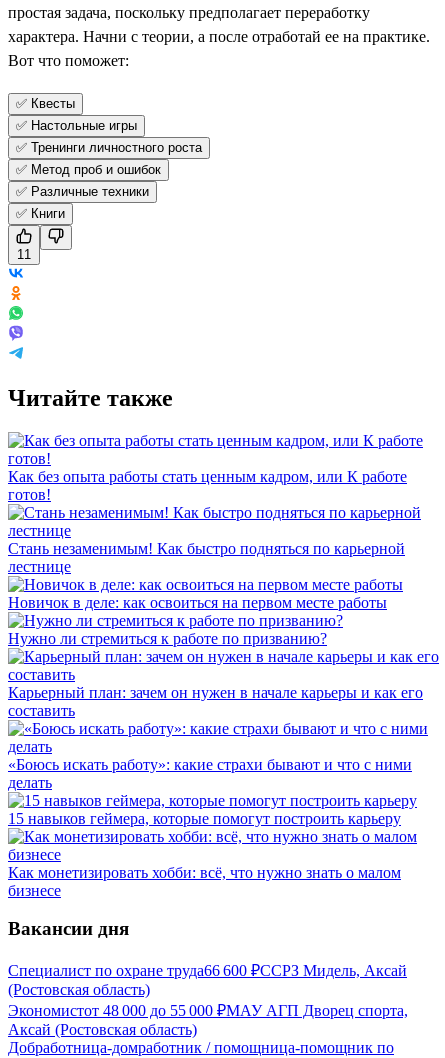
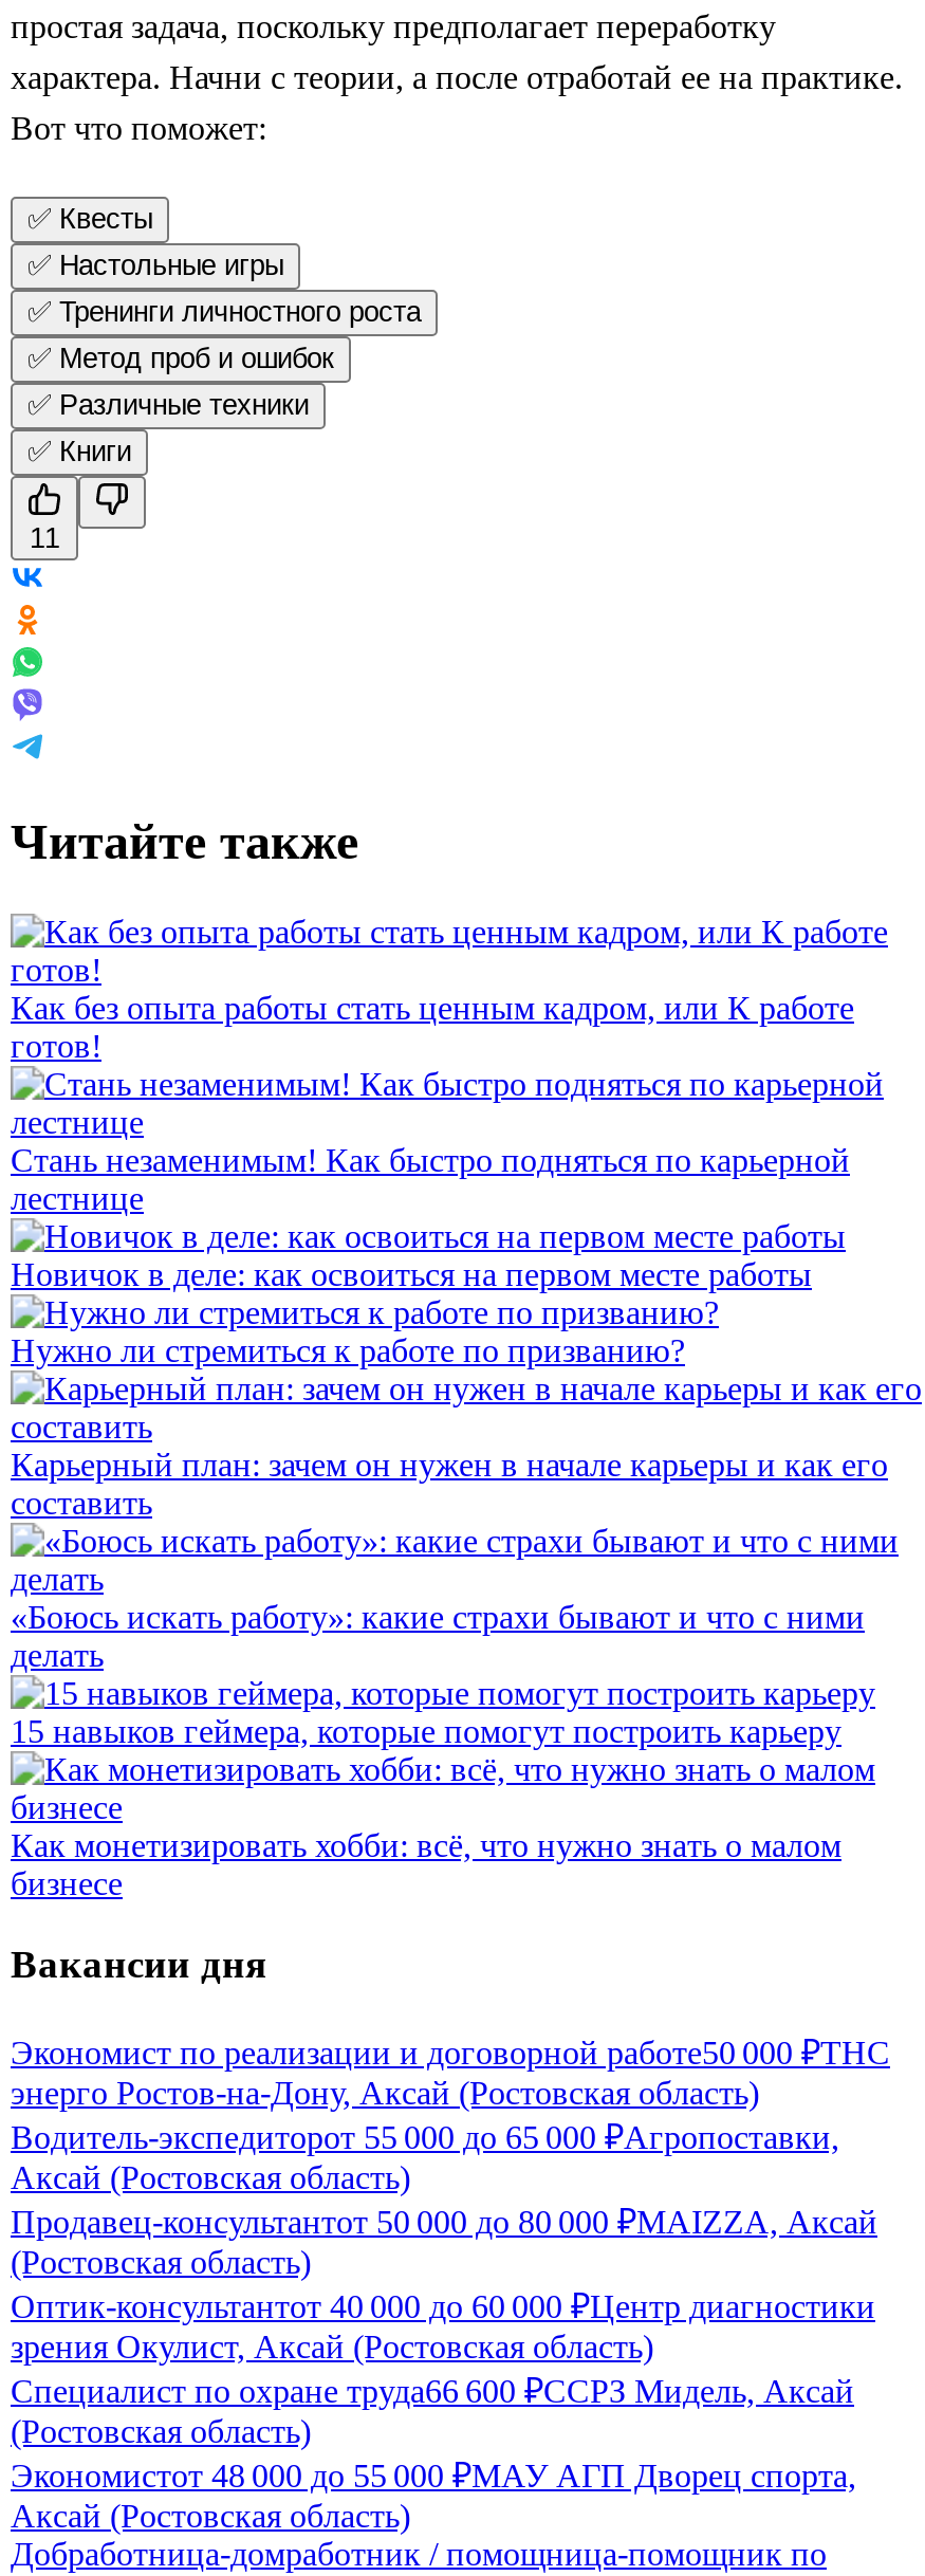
+ Экономист по реализации и договорной работе50 000 ₽ТНС
+ энерго Ростов-на-Дону, Аксай (Ростовская область)
+ Водитель-экспедиторот 55 000 до 65 000 ₽Агропоставки,
+ Аксай (Ростовская область)
+ Продавец-консультантот 50 000 до 80 000 ₽MAIZZA, Аксай
+ (Ростовская область)
+ Оптик-консультантот 40 000 до 60 000 ₽Центр диагностики
+ зрения Окулист, Аксай (Ростовская область)
